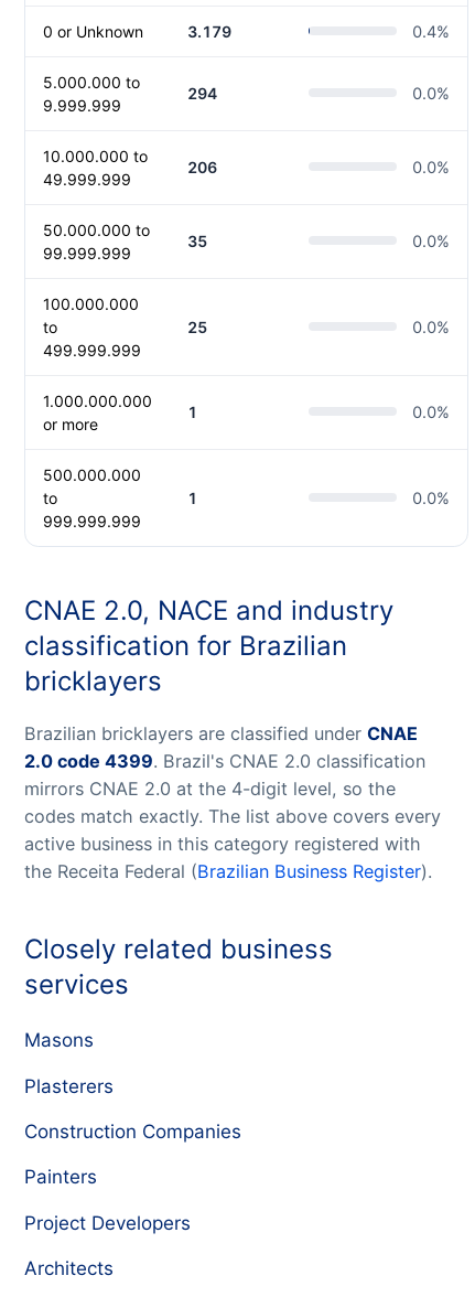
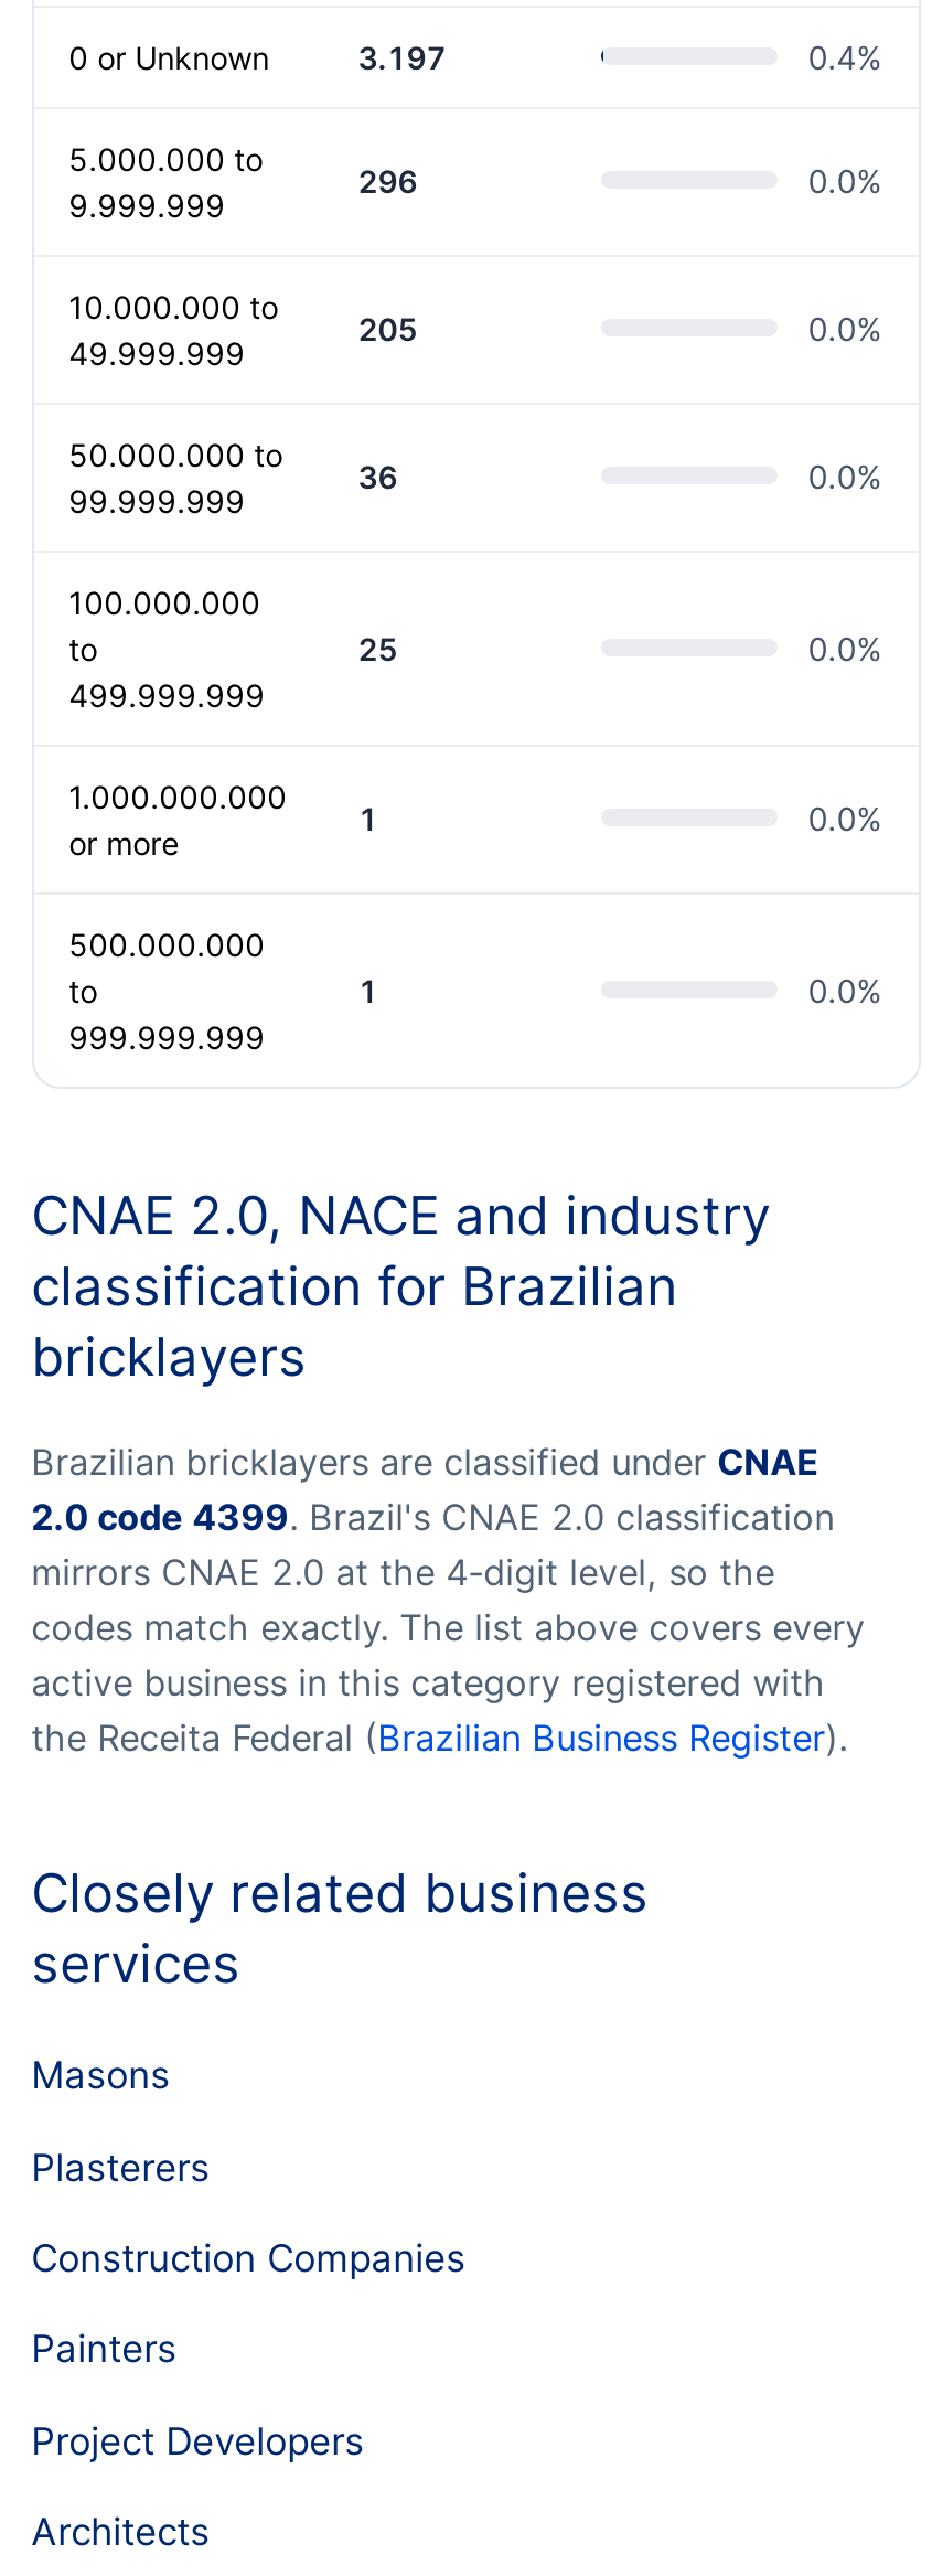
- 3.179
+ 3.197

- 294
+ 296

- 206
+ 205

- 35
+ 36
